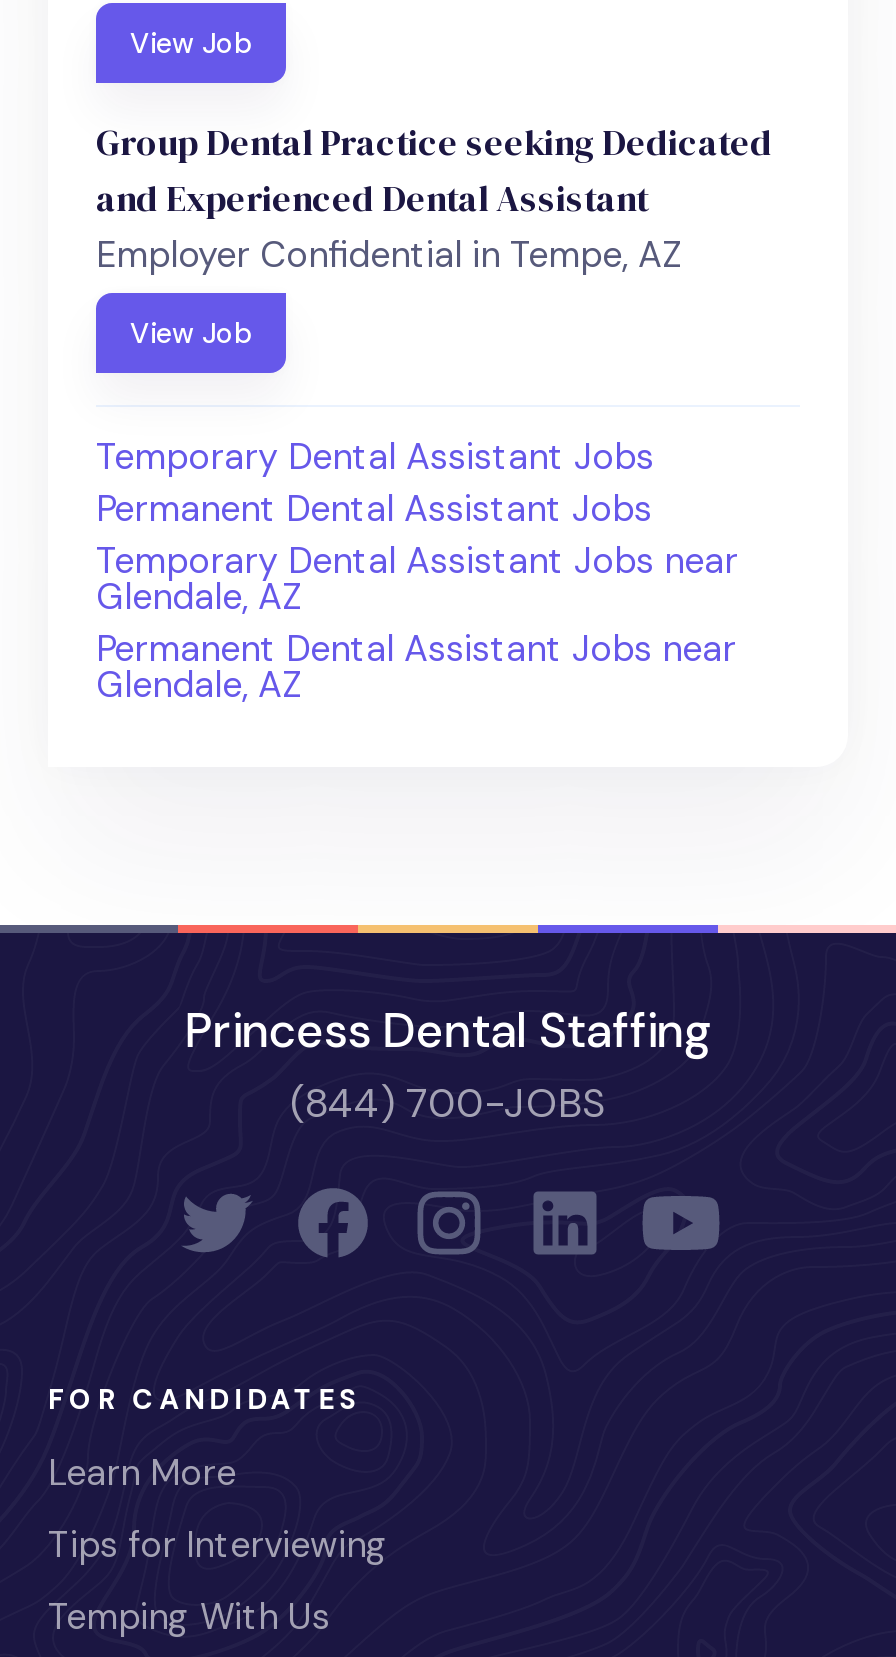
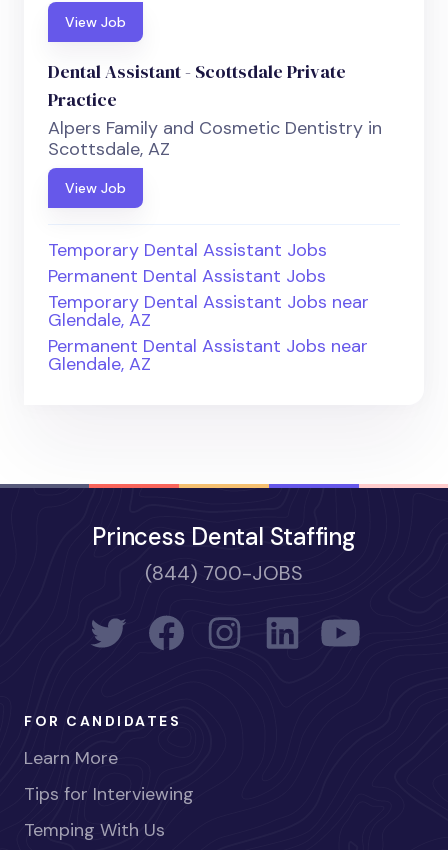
- Group Dental Practice seeking Dedicated
- and Experienced Dental Assistant
- Employer Confidential in Tempe, AZ
+ Dental Assistant - Scottsdale Private
+ Practice
+ Alpers Family and Cosmetic Dentistry in
+ Scottsdale, AZ
